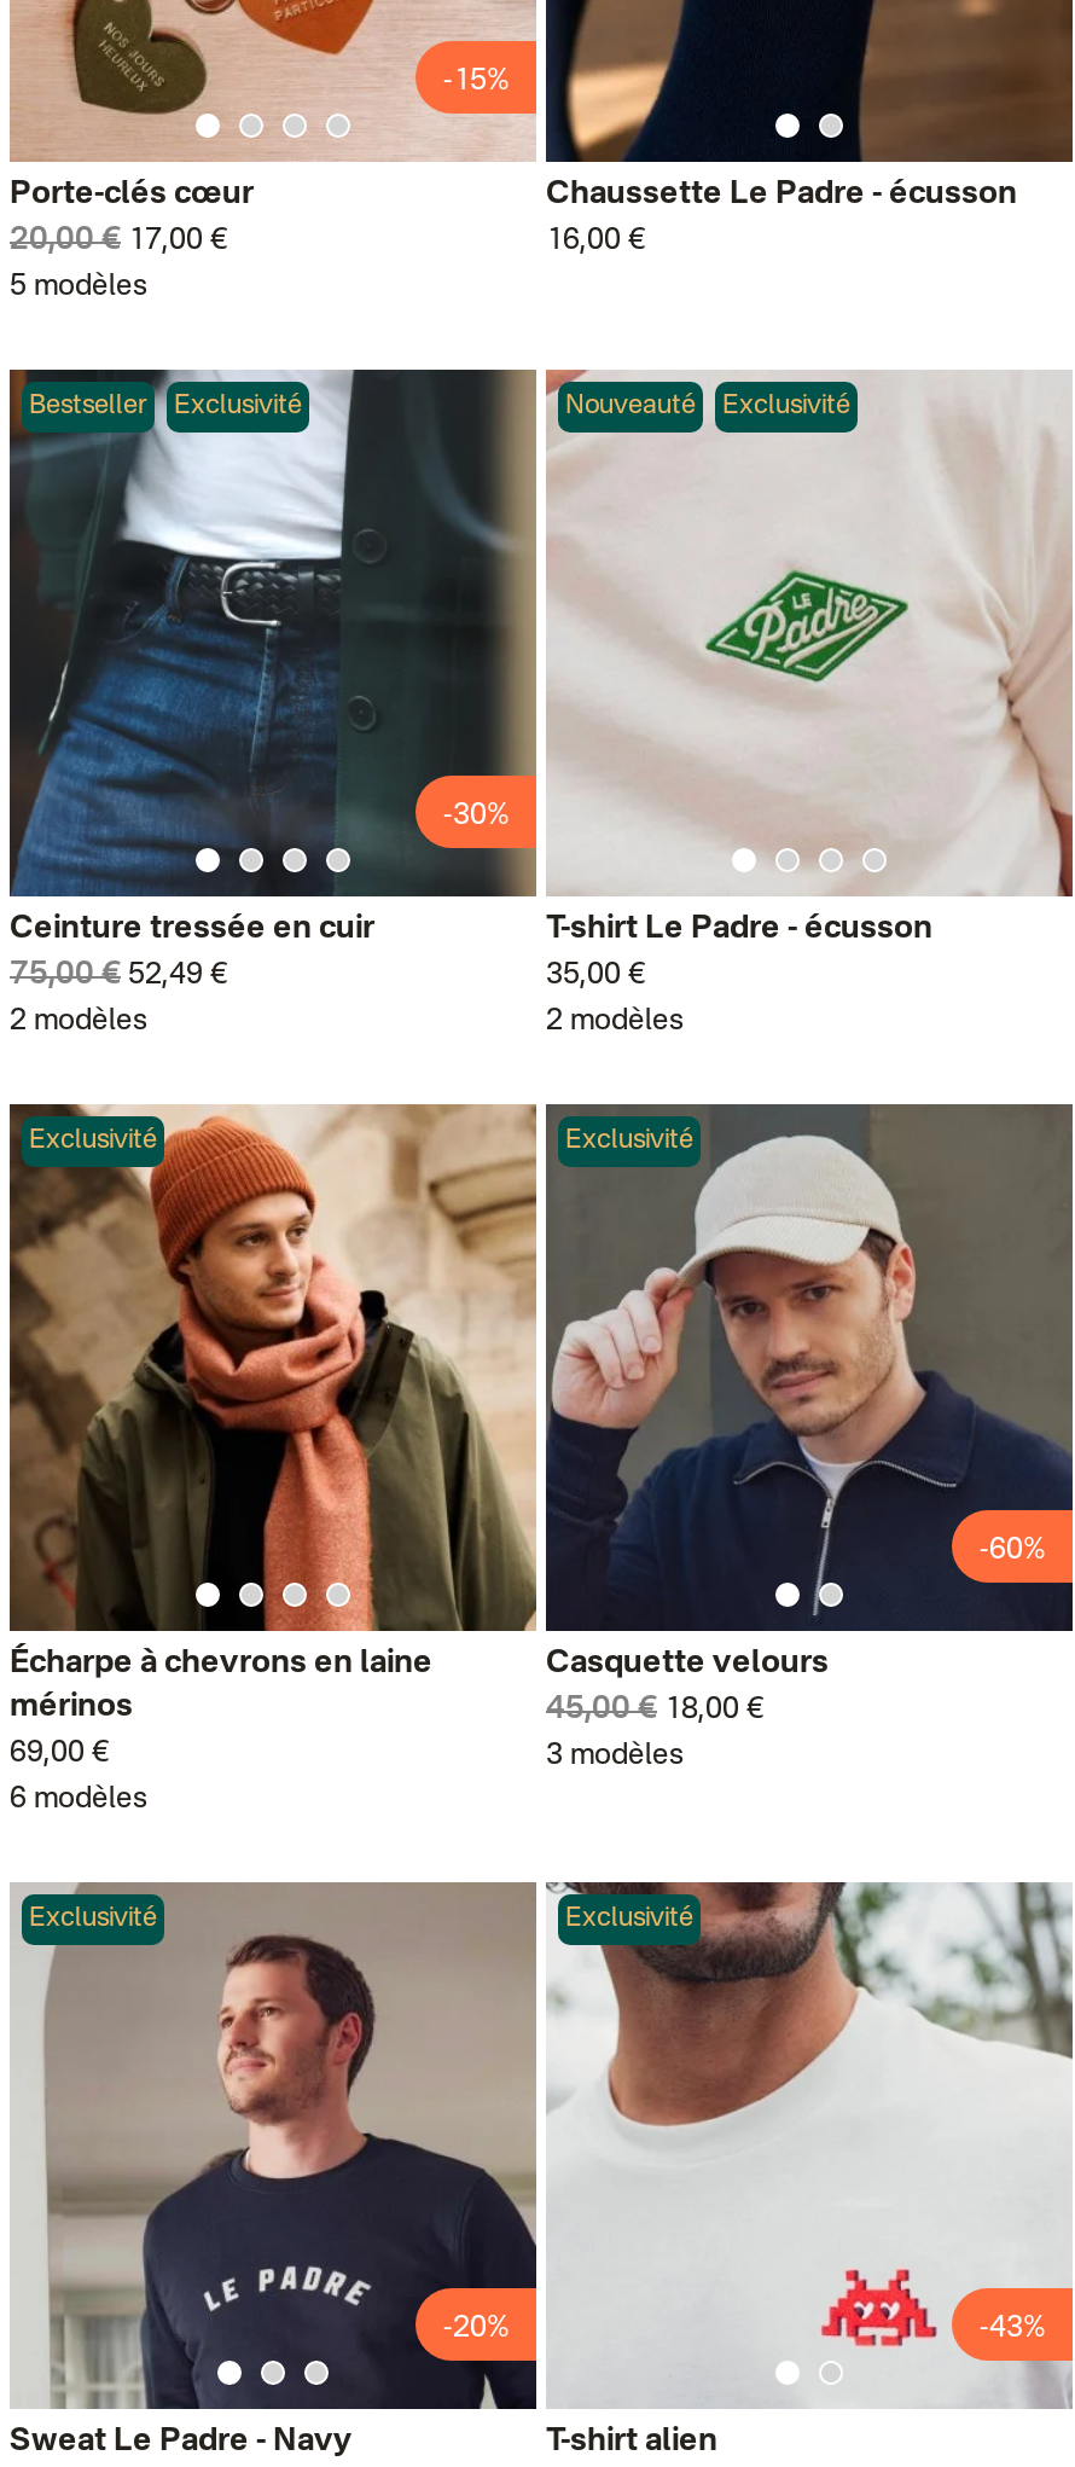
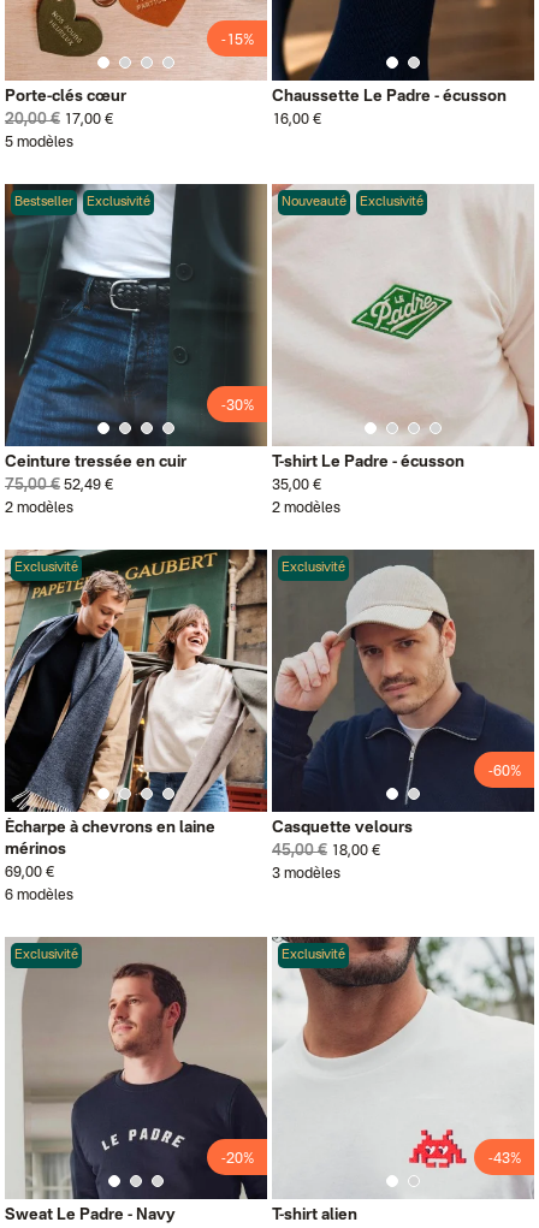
- [image]
+ [image]
